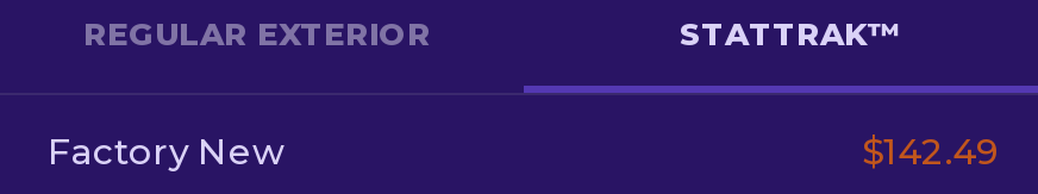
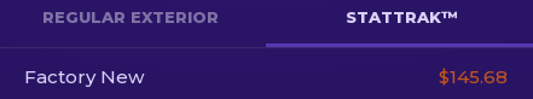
- $142.49
+ $145.68
